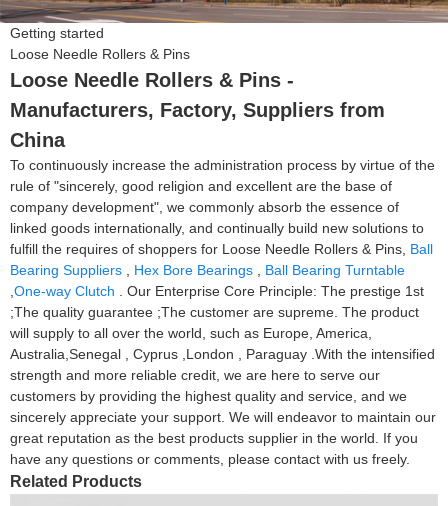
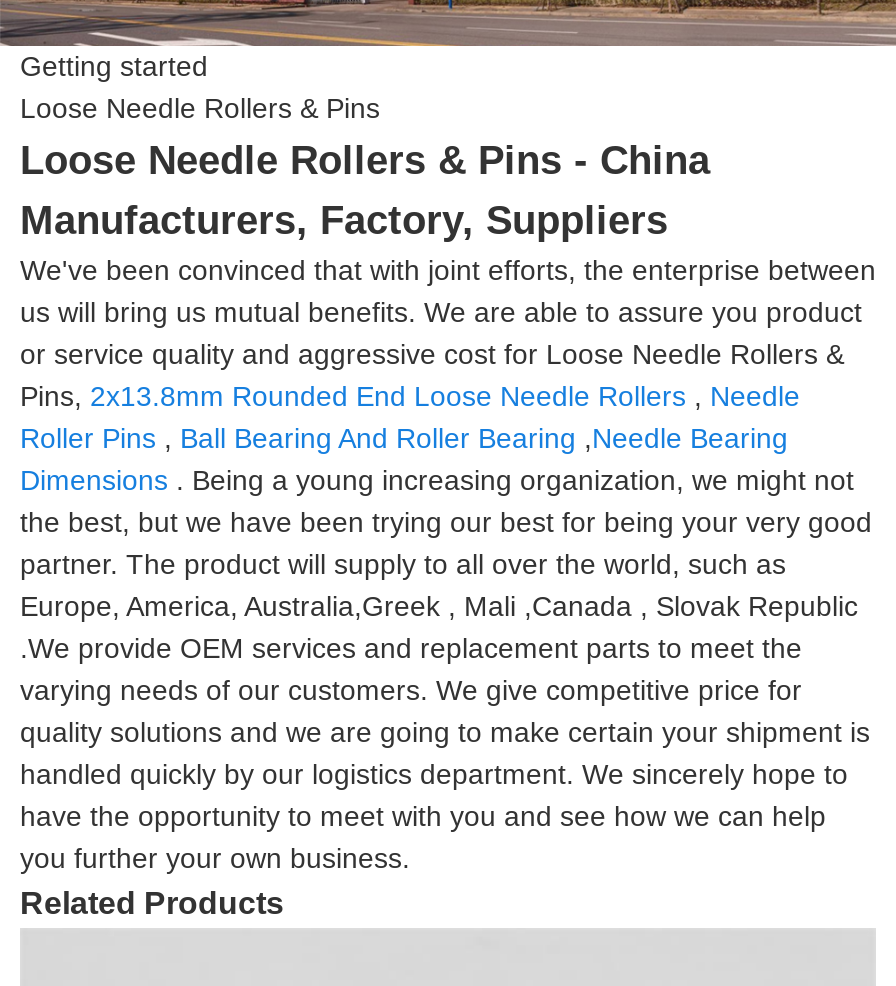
- Loose Needle Rollers & Pins -
- Manufacturers, Factory, Suppliers from
- China
- To continuously increase the administration process by virtue of the
- rule of "sincerely, good religion and excellent are the base of
- company development", we commonly absorb the essence of
- linked goods internationally, and continually build new solutions to
- fulfill the requires of shoppers for Loose Needle Rollers & Pins, Ball
- Bearing Suppliers, Hex Bore Bearings, Ball Bearing Turntable
- ,One-way Clutch. Our Enterprise Core Principle: The prestige 1st
- ;The quality guarantee ;The customer are supreme. The product
- will supply to all over the world, such as Europe, America,
- Australia,Senegal , Cyprus ,London , Paraguay .With the intensified
- strength and more reliable credit, we are here to serve our
- customers by providing the highest quality and service, and we
- sincerely appreciate your support. We will endeavor to maintain our
- great reputation as the best products supplier in the world. If you
- have any questions or comments, please contact with us freely.
+ Loose Needle Rollers & Pins - China
+ Manufacturers, Factory, Suppliers
+ We've been convinced that with joint efforts, the enterprise between
+ us will bring us mutual benefits. We are able to assure you product
+ or service quality and aggressive cost for Loose Needle Rollers &
+ Pins, 2x13.8mm Rounded End Loose Needle Rollers, Needle
+ Roller Pins, Ball Bearing And Roller Bearing, Needle Bearing
+ Dimensions. Being a young increasing organization, we might not
+ the best, but we have been trying our best for being your very good
+ partner. The product will supply to all over the world, such as
+ Europe, America, Australia,Greek , Mali ,Canada , Slovak Republic
+ .We provide OEM services and replacement parts to meet the
+ varying needs of our customers. We give competitive price for
+ quality solutions and we are going to make certain your shipment is
+ handled quickly by our logistics department. We sincerely hope to
+ have the opportunity to meet with you and see how we can help
+ you further your own business.
